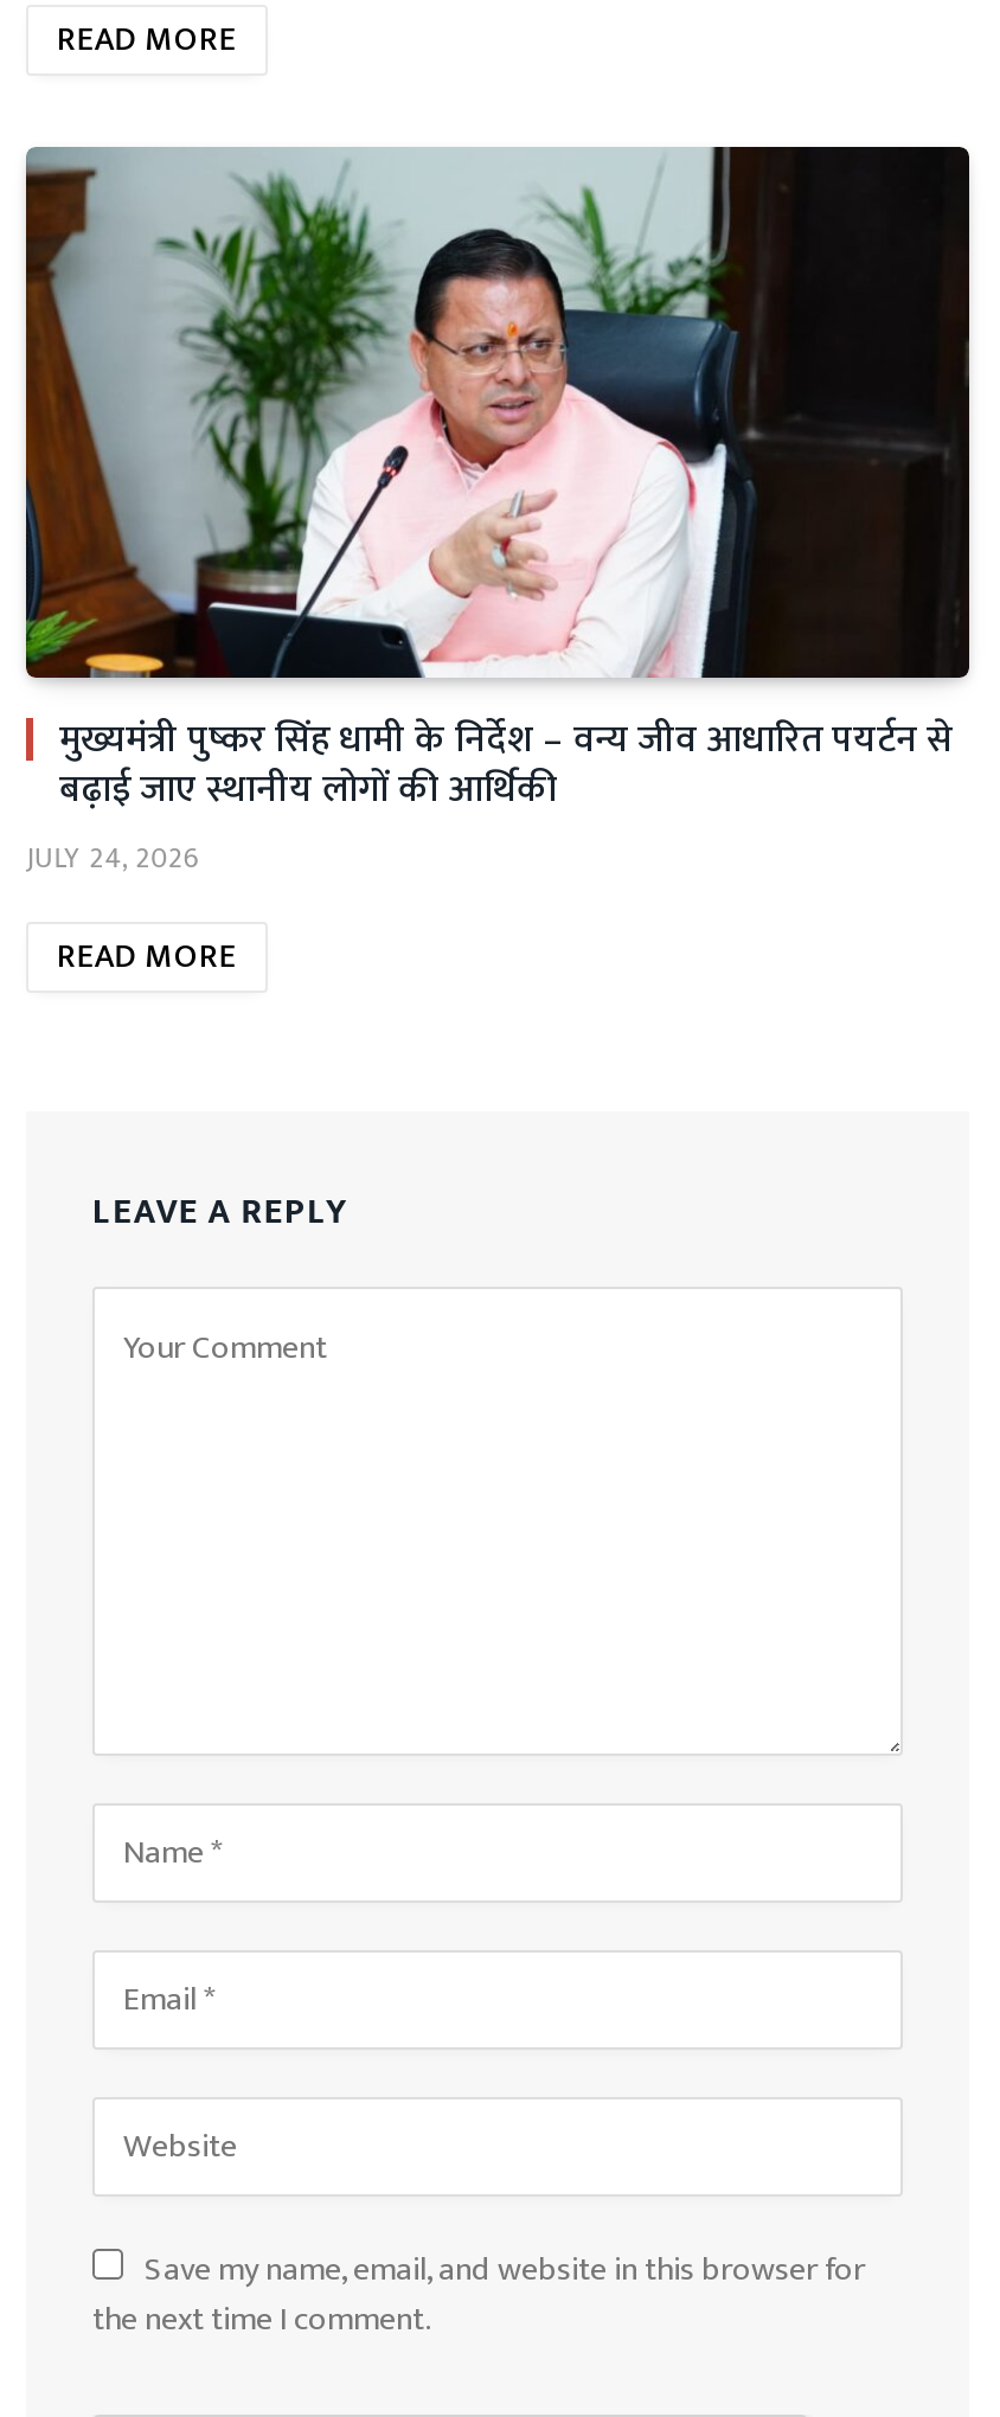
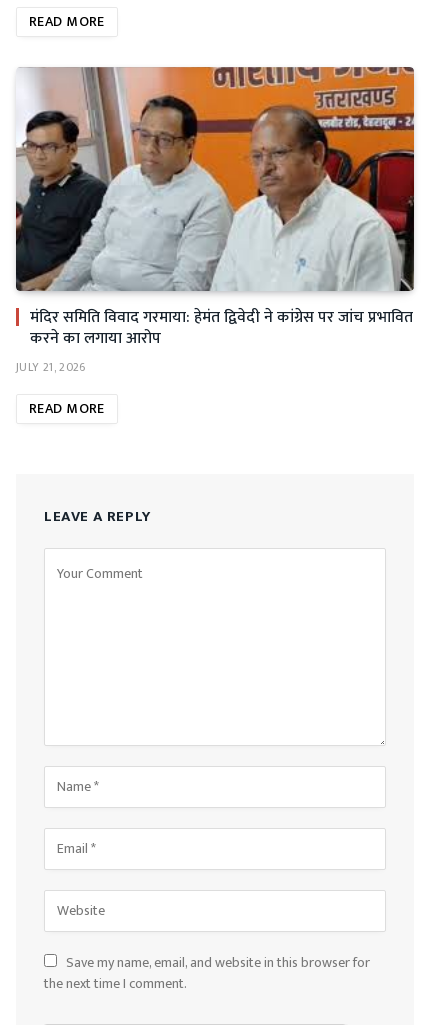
- [image]
- मुख्यमंत्री पुष्कर सिंह धामी के निर्देश – वन्य जीव आधारित पयर्टन से
- बढ़ाई जाए स्थानीय लोगों की आर्थिकी
- JULY 24, 2026
+ [image]
+ मंदिर समिति विवाद गरमाया: हेमंत द्विवेदी ने कांग्रेस पर जांच प्रभावित
+ करने का लगाया आरोप
+ JULY 21, 2026
